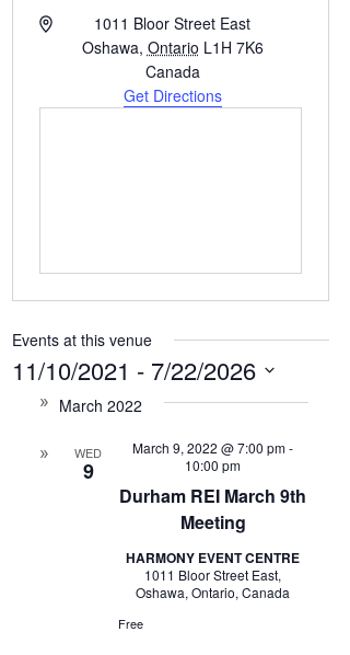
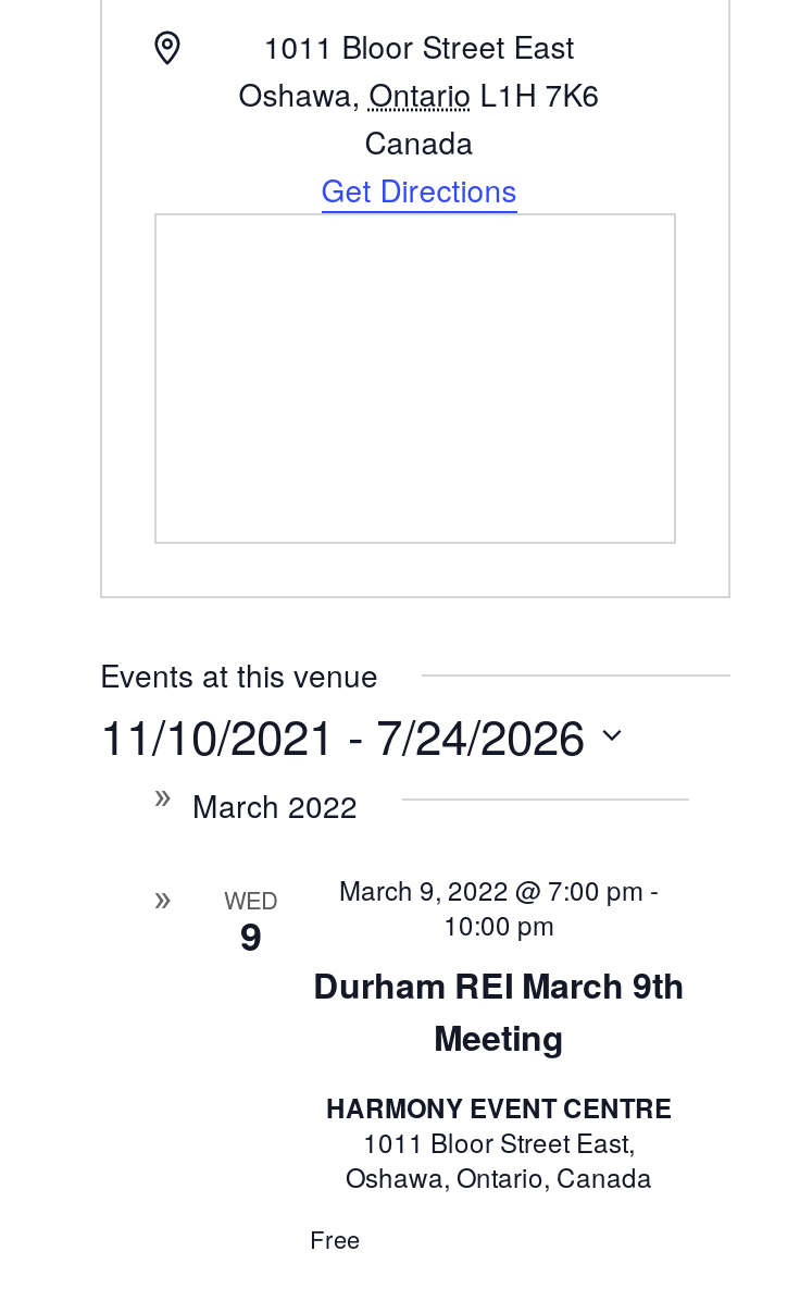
- 11/10/2021 - 7/22/2026
+ 11/10/2021 - 7/24/2026
